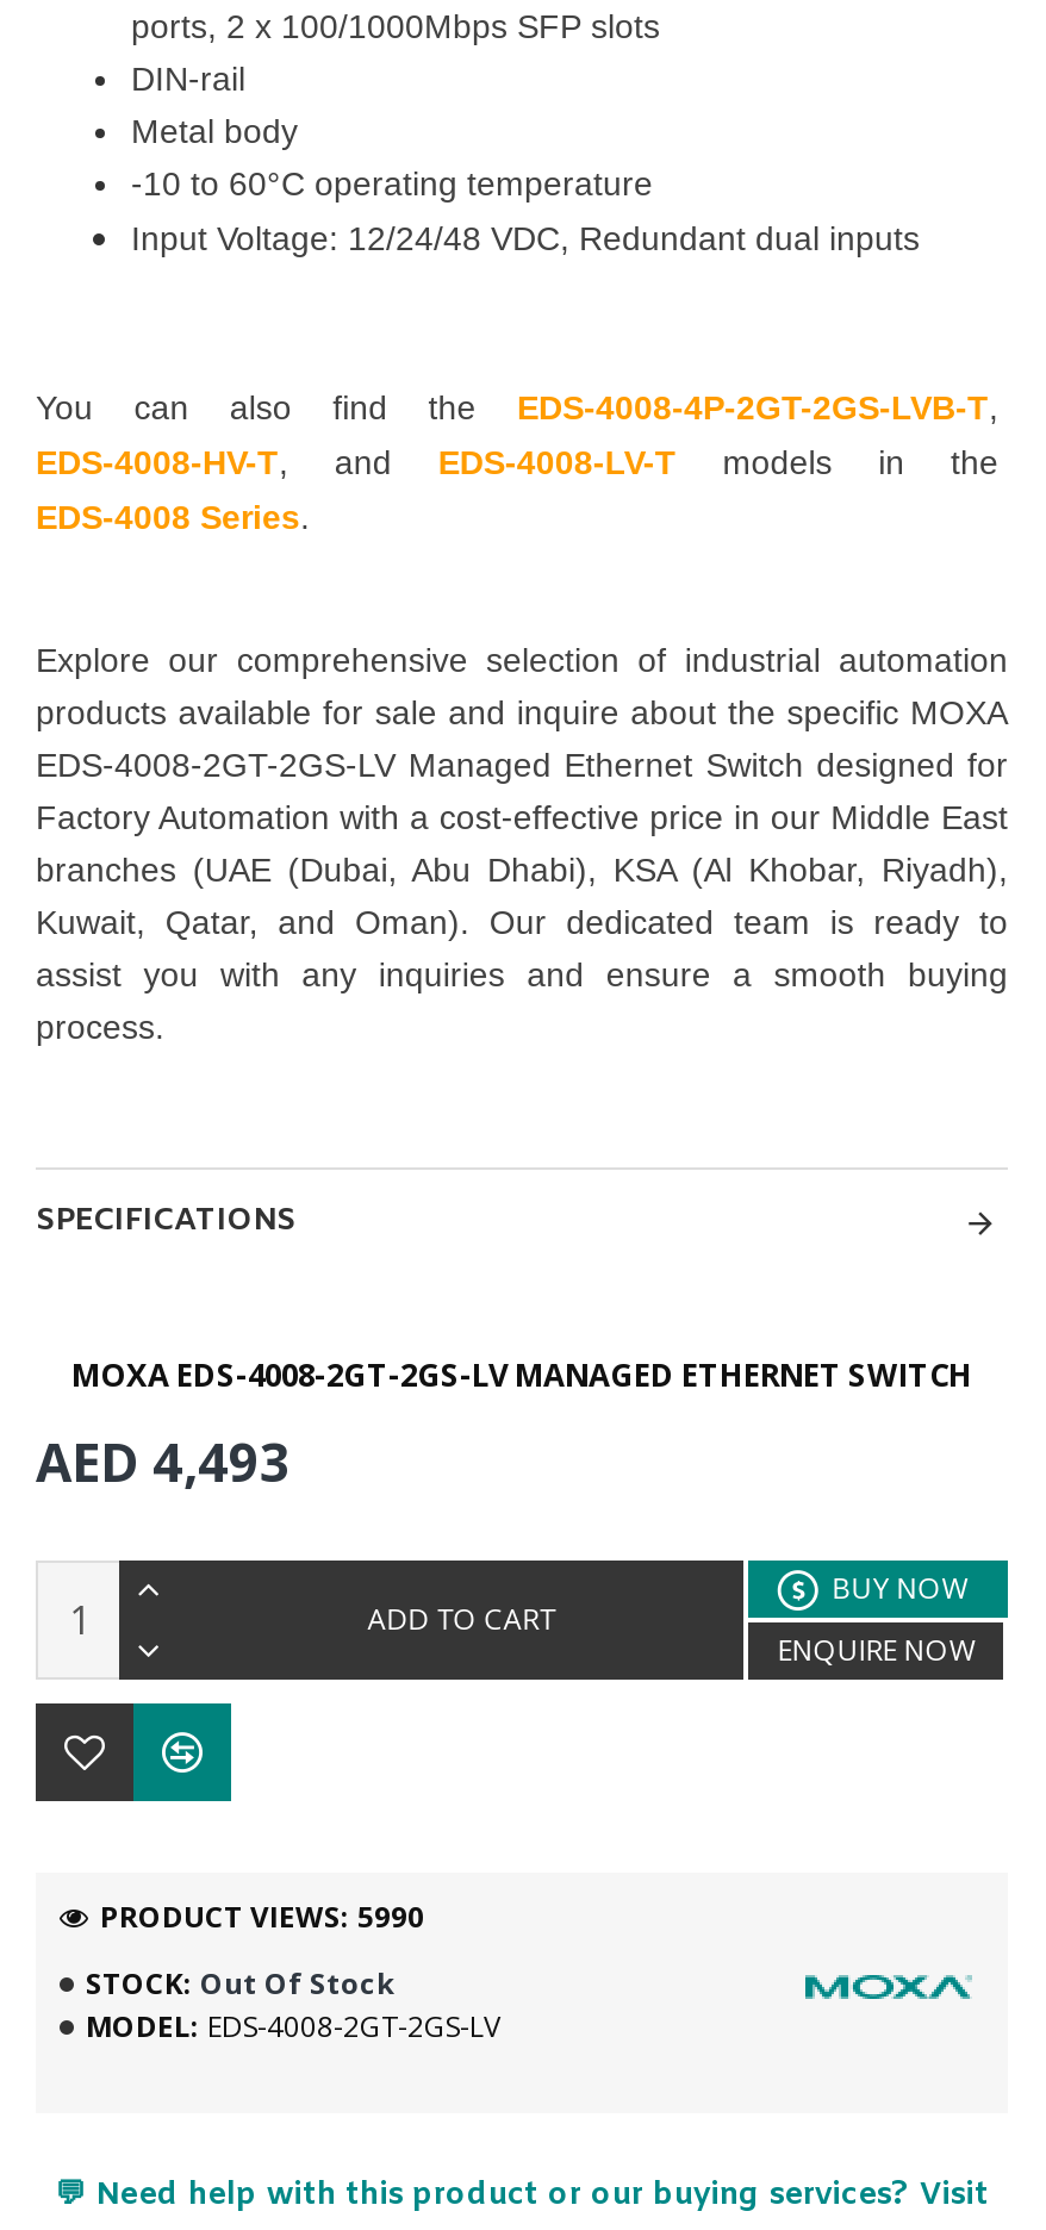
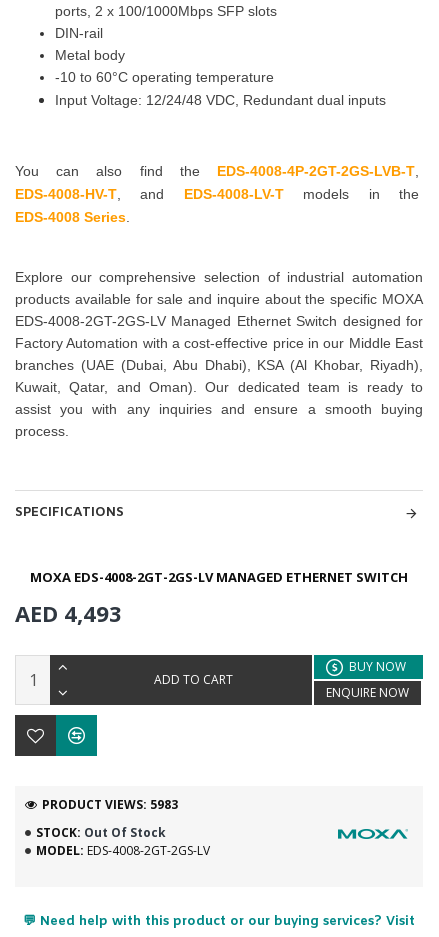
- PRODUCT VIEWS: 5990
+ PRODUCT VIEWS: 5983
